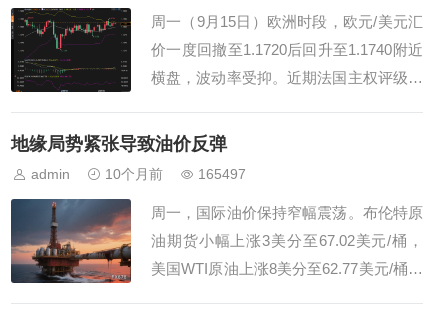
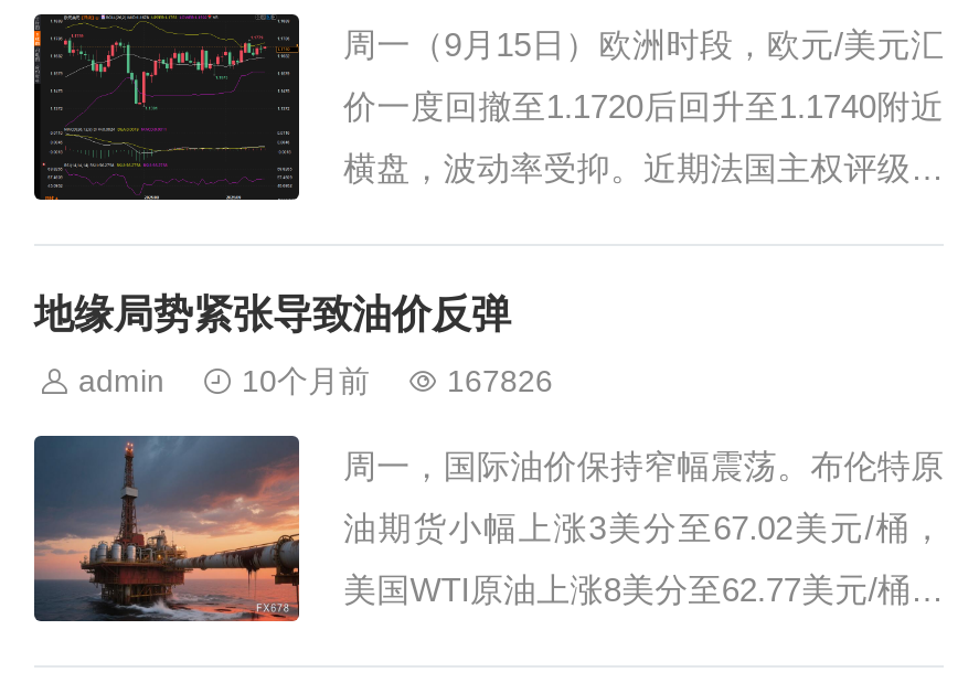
- 165497
+ 167826
